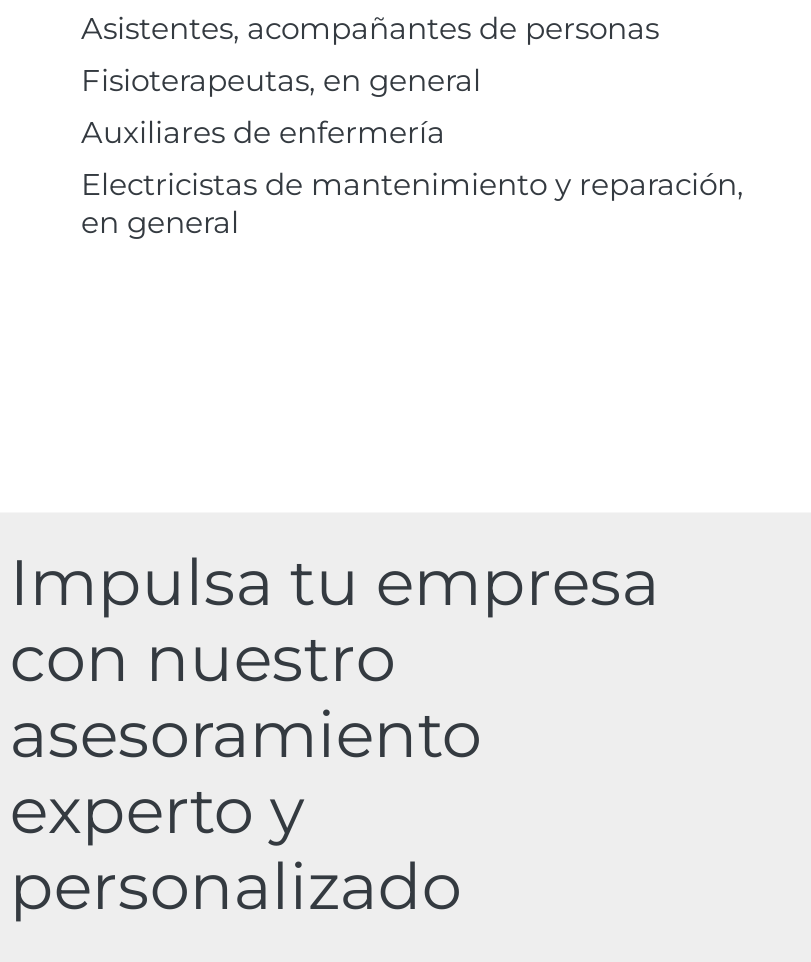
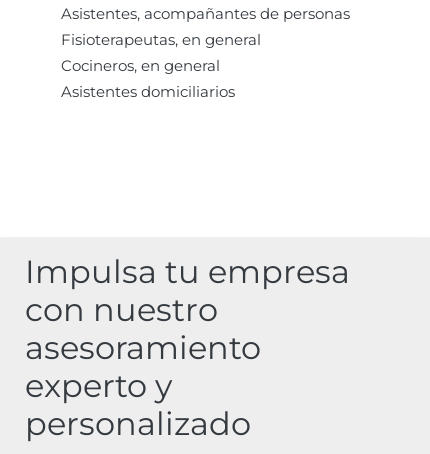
- Auxiliares de enfermería
- Electricistas de mantenimiento y reparación,
- en general
+ Cocineros, en general
+ Asistentes domiciliarios
